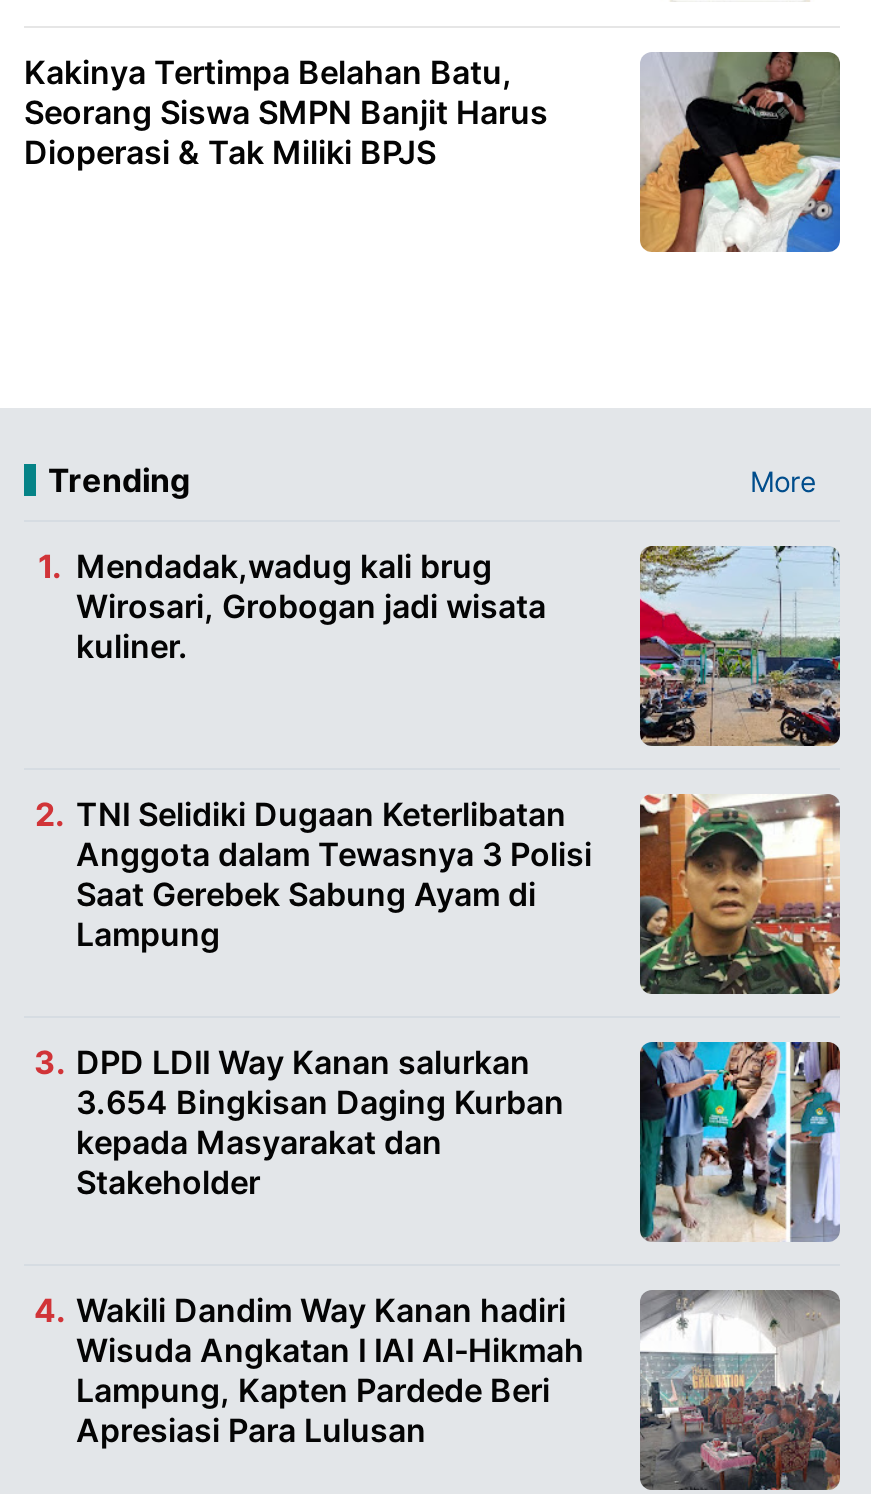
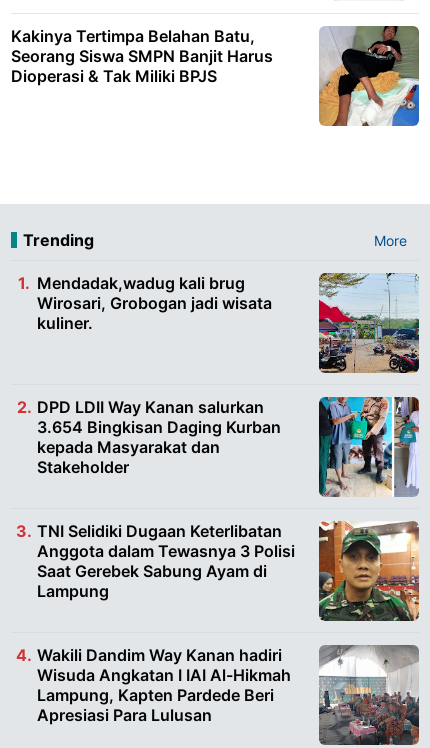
moved down: [image] | TNI Selidiki Dugaan Keterlibatan | Anggota dalam Tewasnya 3 Polisi | Saat Gerebek Sabung Ayam di | Lampung

moved up: [image] | DPD LDII Way Kanan salurkan | 3.654 Bingkisan Daging Kurban | kepada Masyarakat dan | Stakeholder
